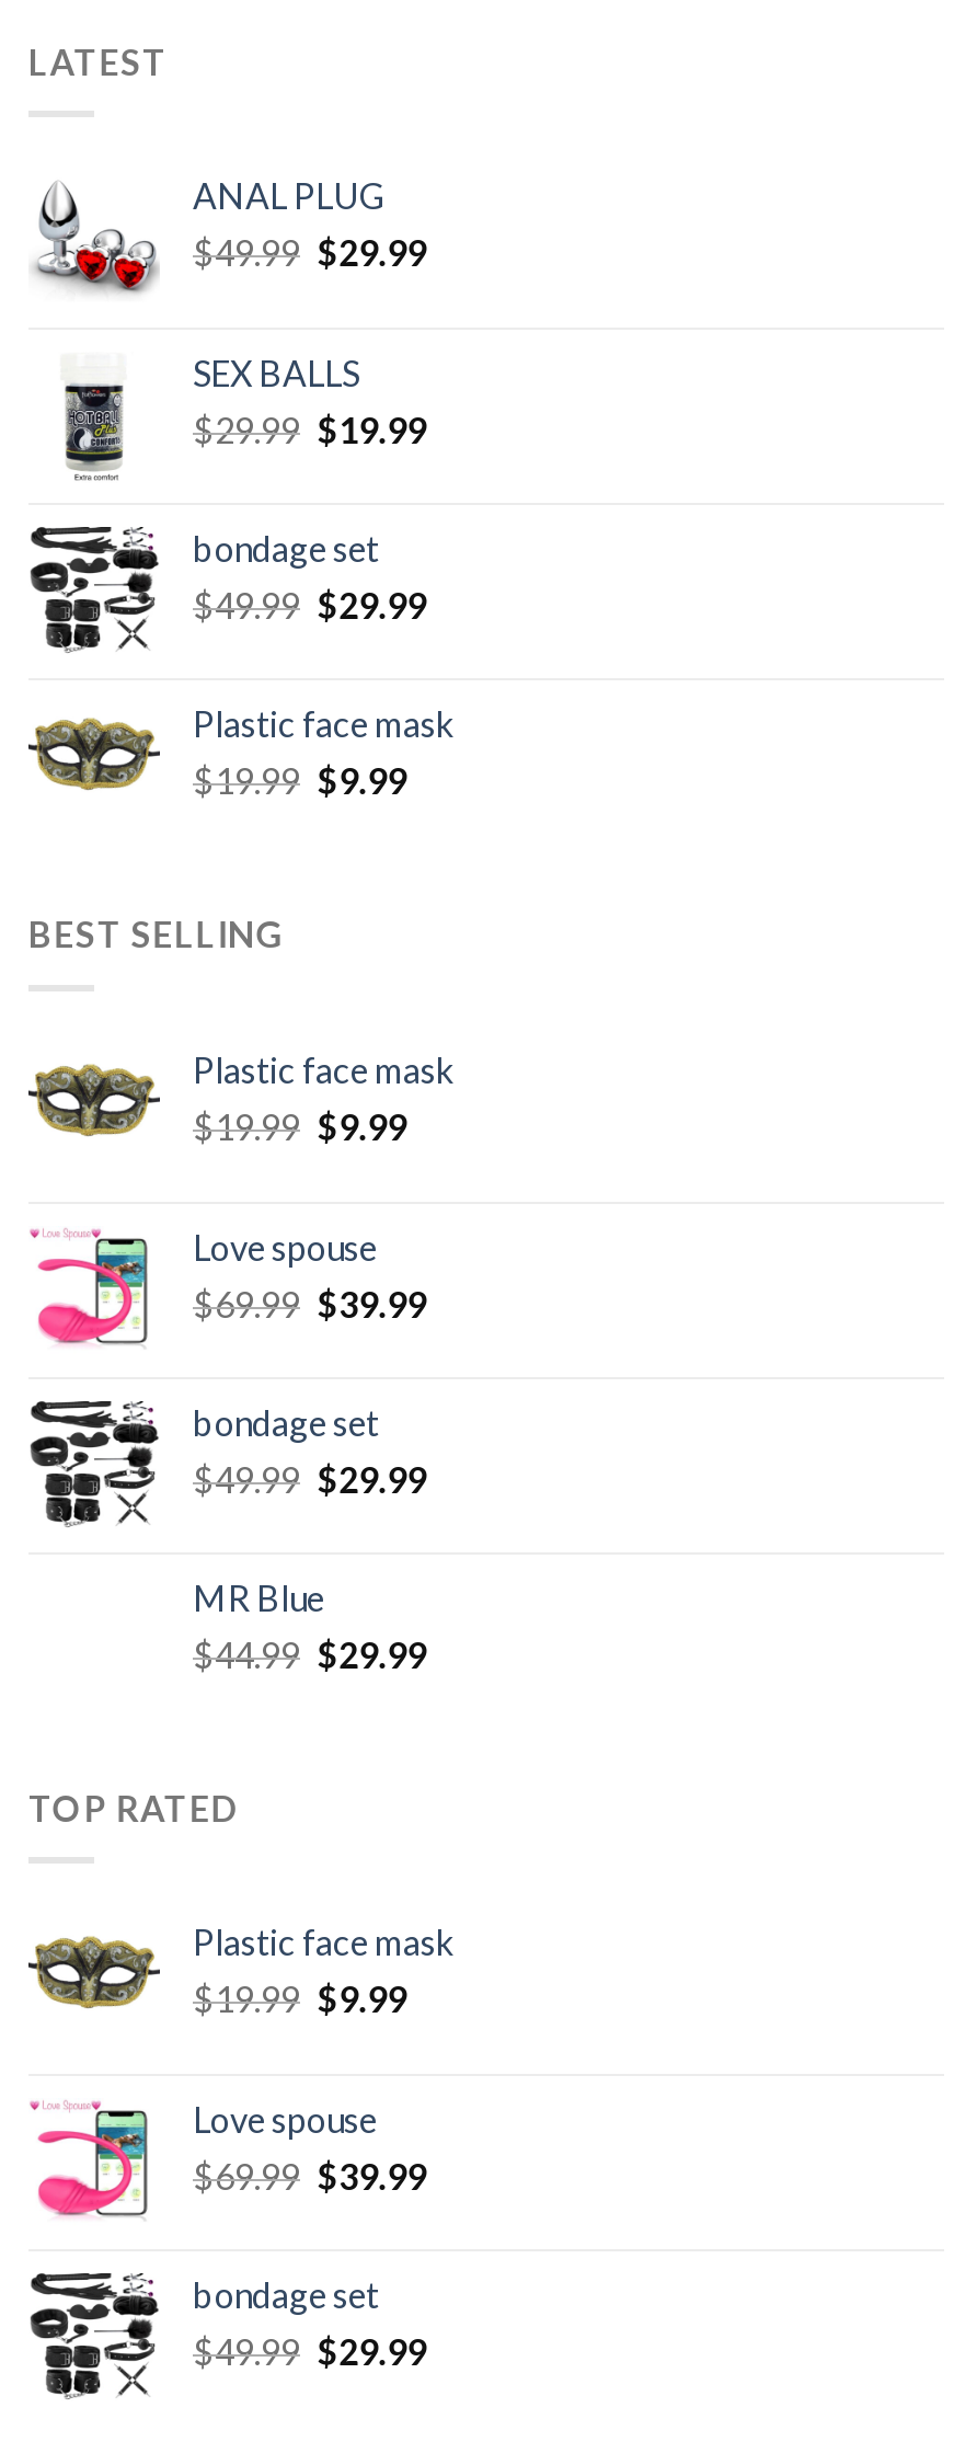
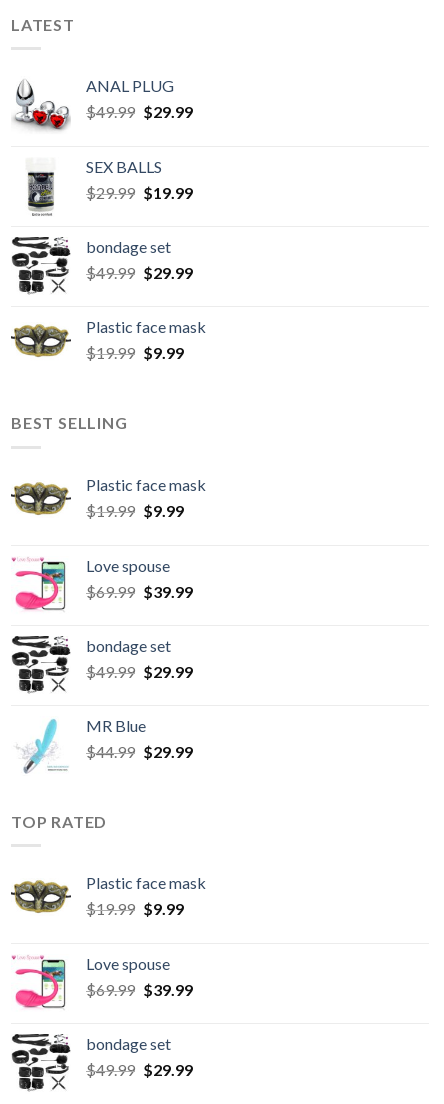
+ [image]
